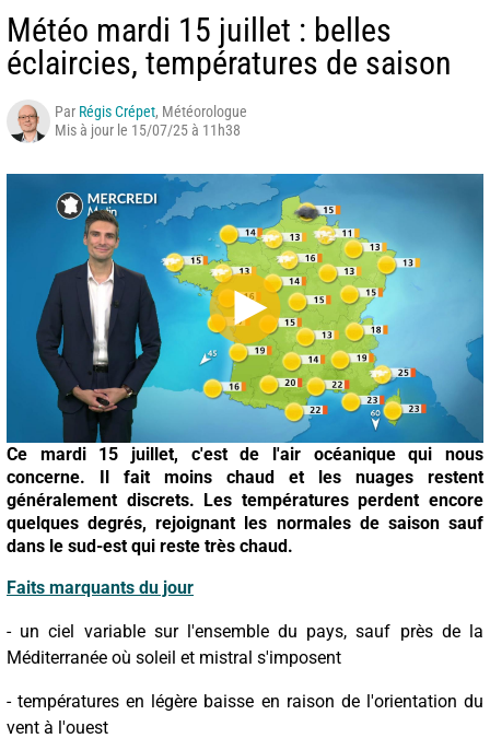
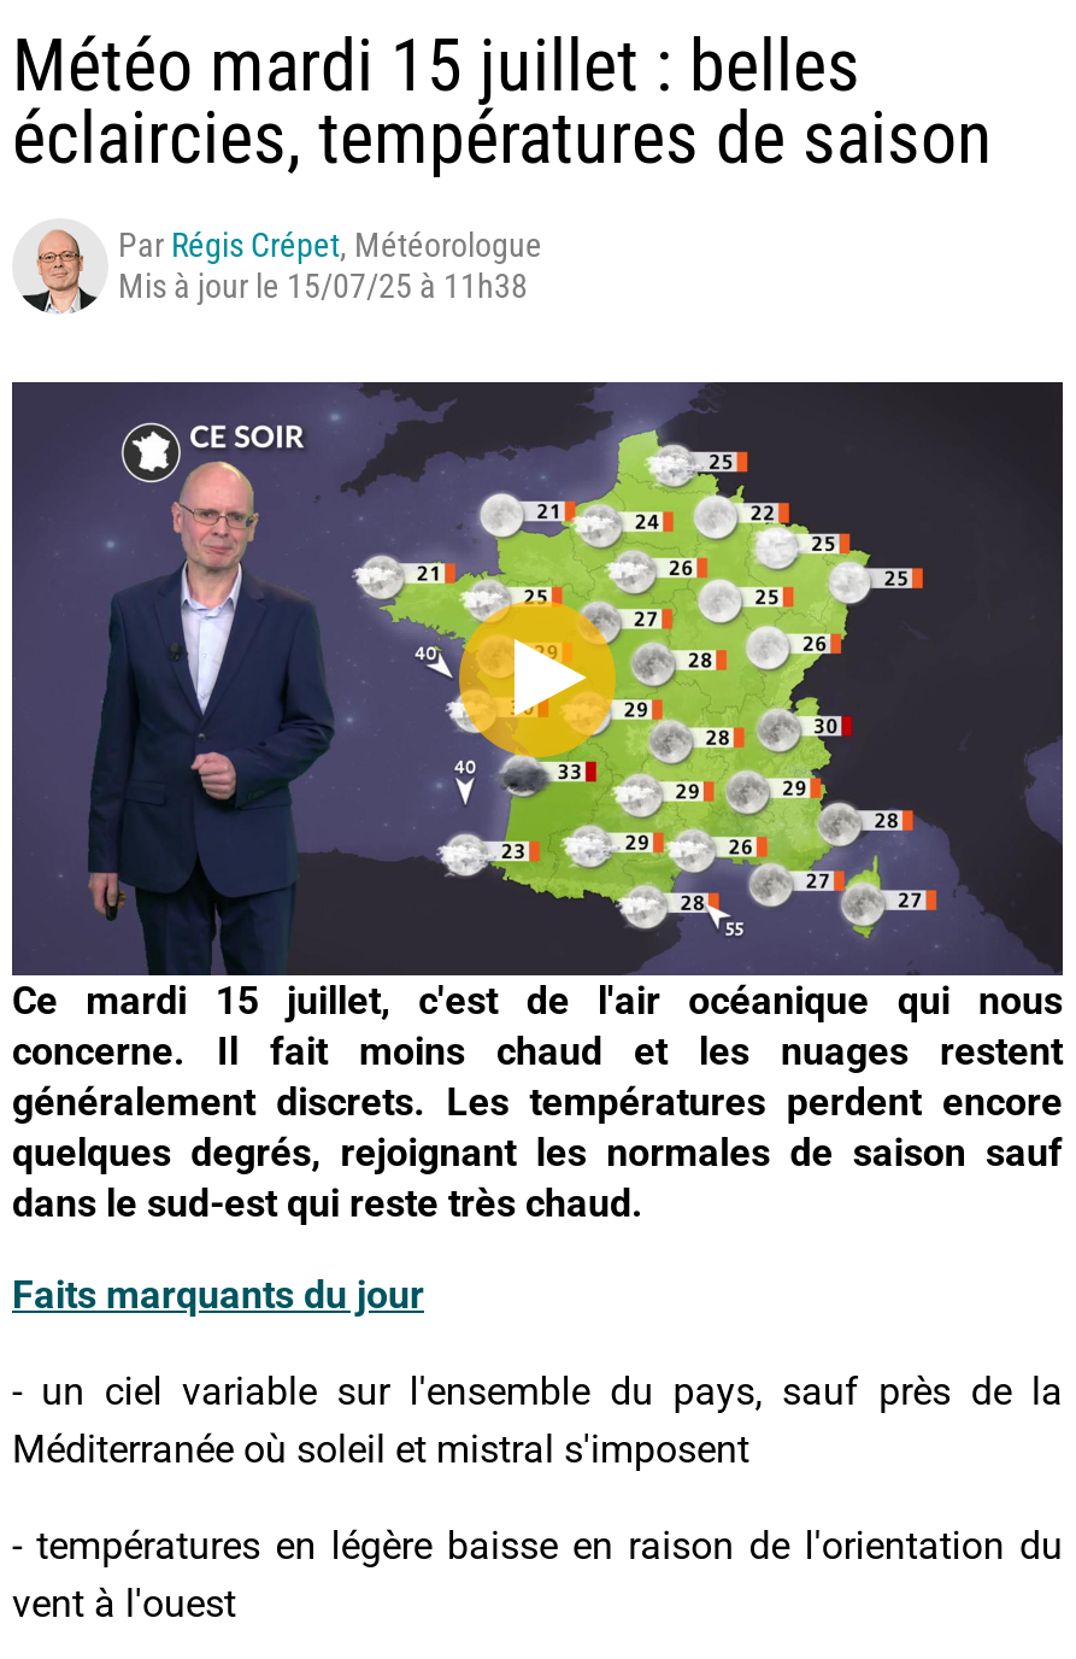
- [image]
+ [image]
